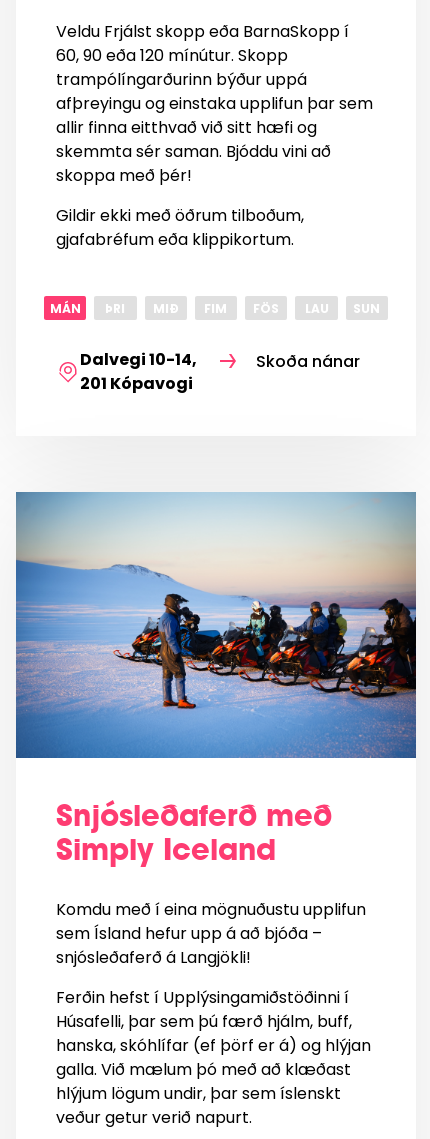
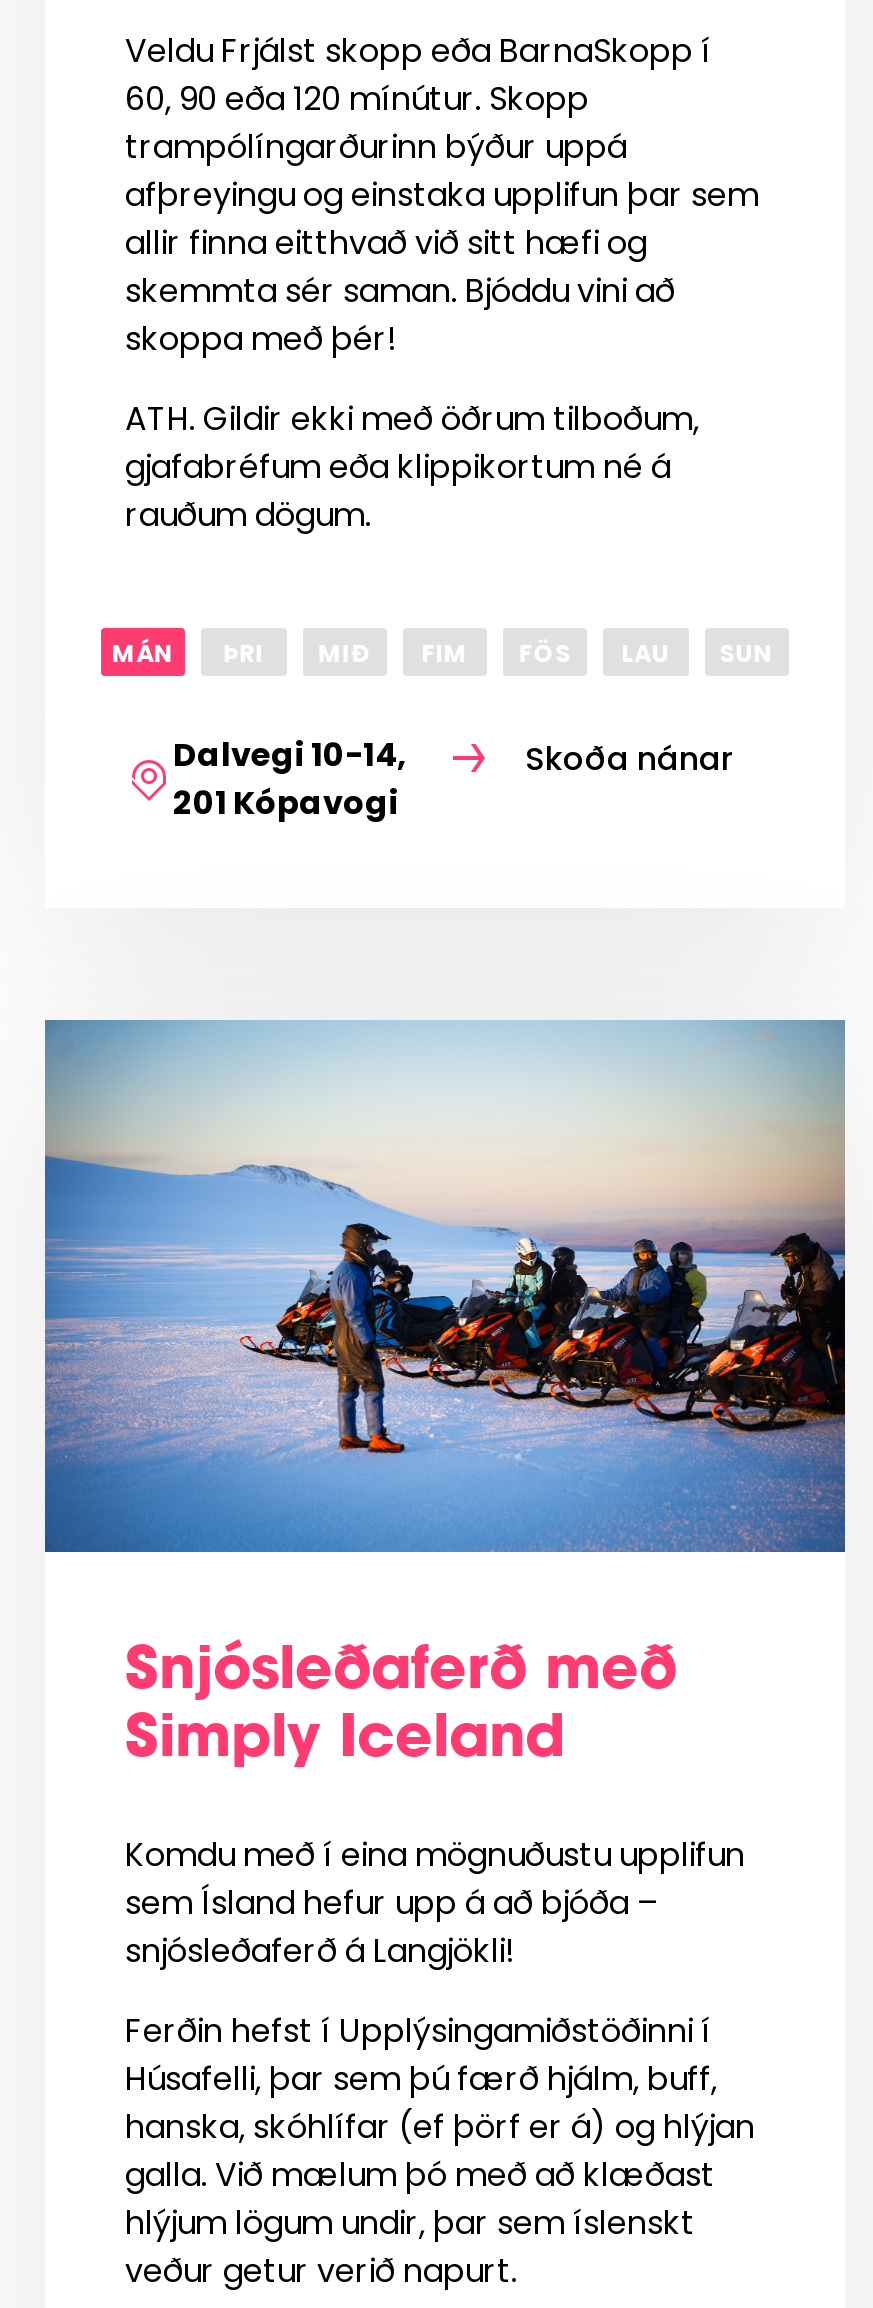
- Gildir ekki með öðrum tilboðum,
- gjafabréfum eða klippikortum.
+ ATH. Gildir ekki með öðrum tilboðum,
+ gjafabréfum eða klippikortum né á
+ rauðum dögum.
